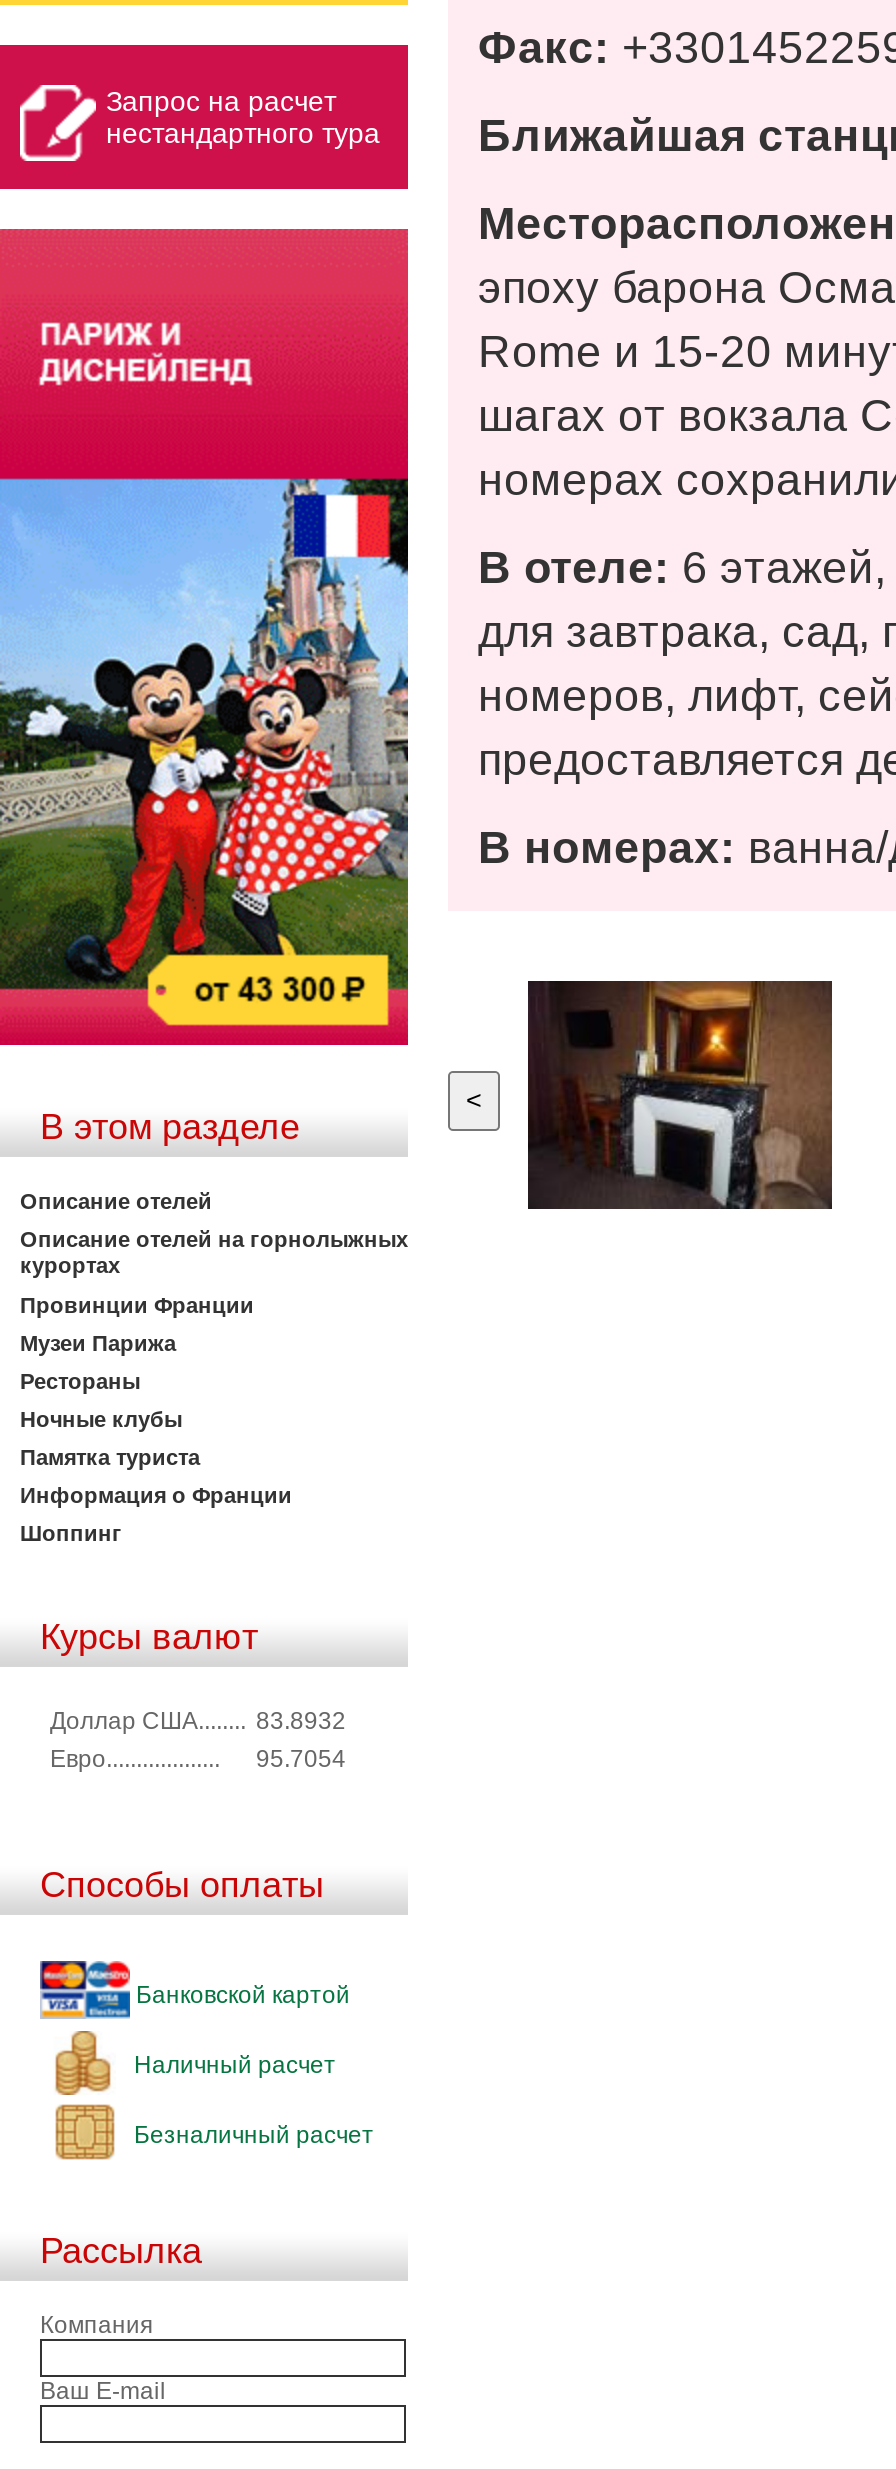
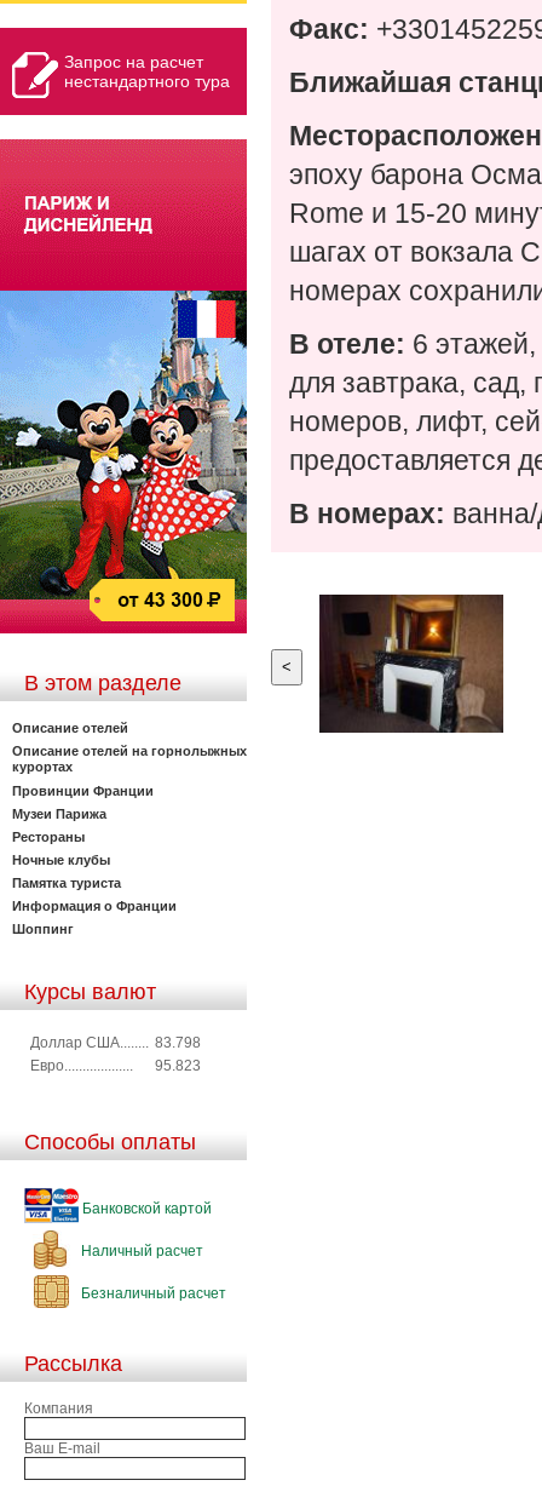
- Доллар США........ 83.8932
+ Доллар США........ 83.798

- Евро................... 95.7054
+ Евро................... 95.823
